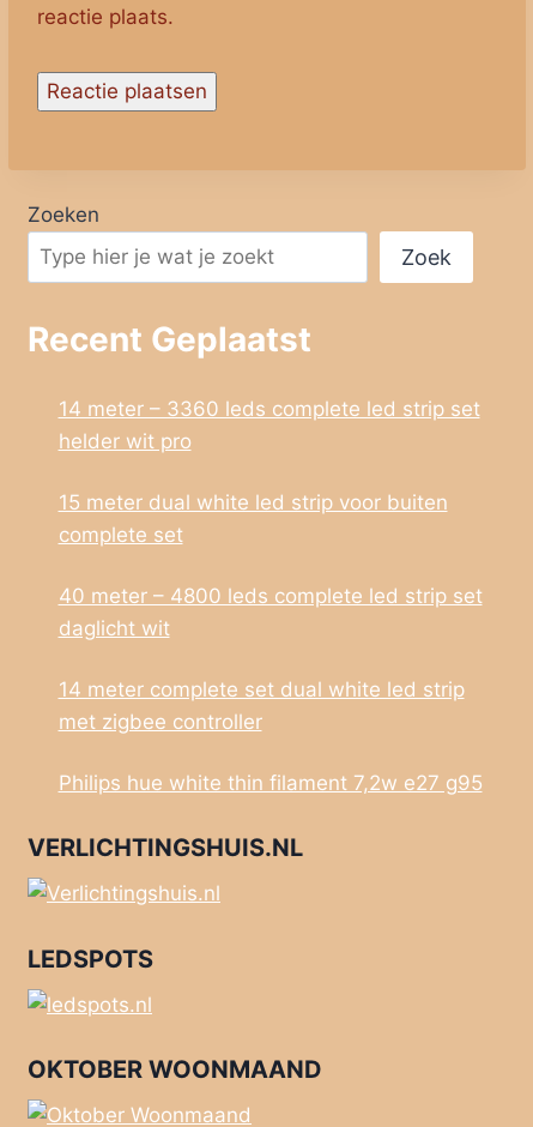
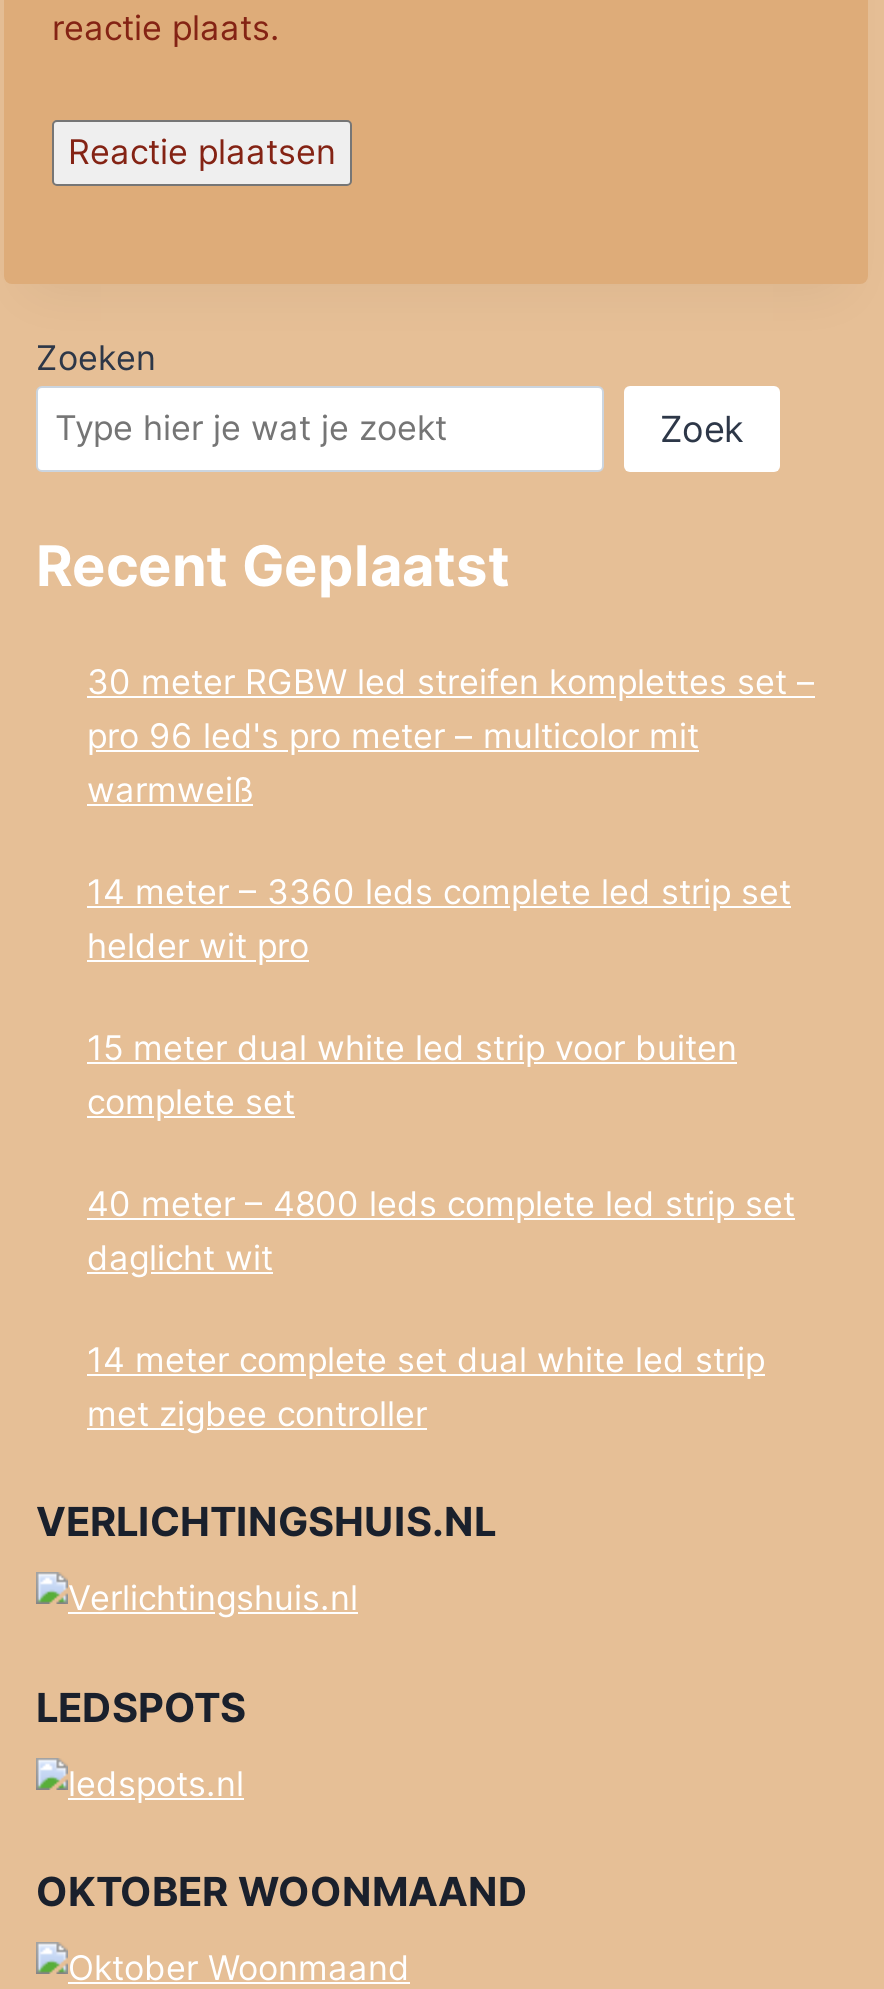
+ 30 meter RGBW led streifen komplettes set –
+ pro 96 led's pro meter – multicolor mit
+ warmweiß

moved down: 14 meter – 3360 leds complete led strip set | helder wit pro | 15 meter dual white led strip voor buiten | complete set | 40 meter – 4800 leds complete led strip set | daglicht wit | 14 meter complete set dual white led strip | met zigbee controller

- Philips hue white thin filament 7,2w e27 g95
